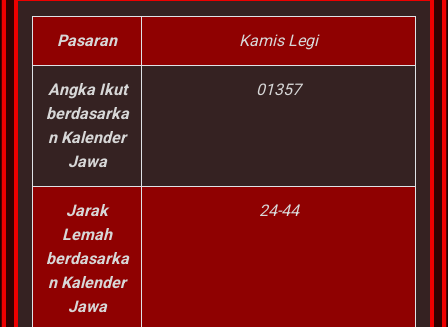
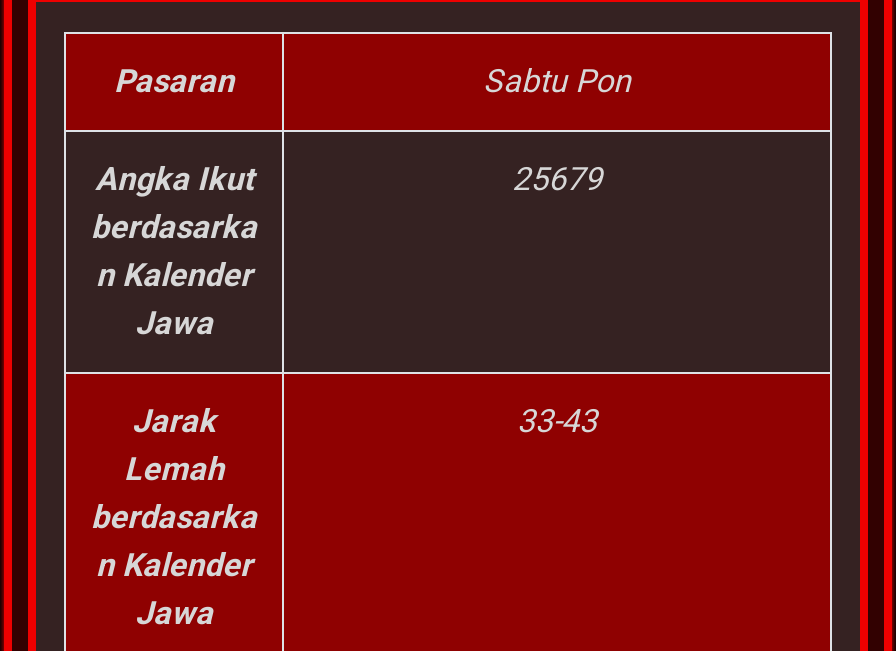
- Kamis Legi
+ Sabtu Pon

- 01357
+ 25679

- 24-44
+ 33-43
